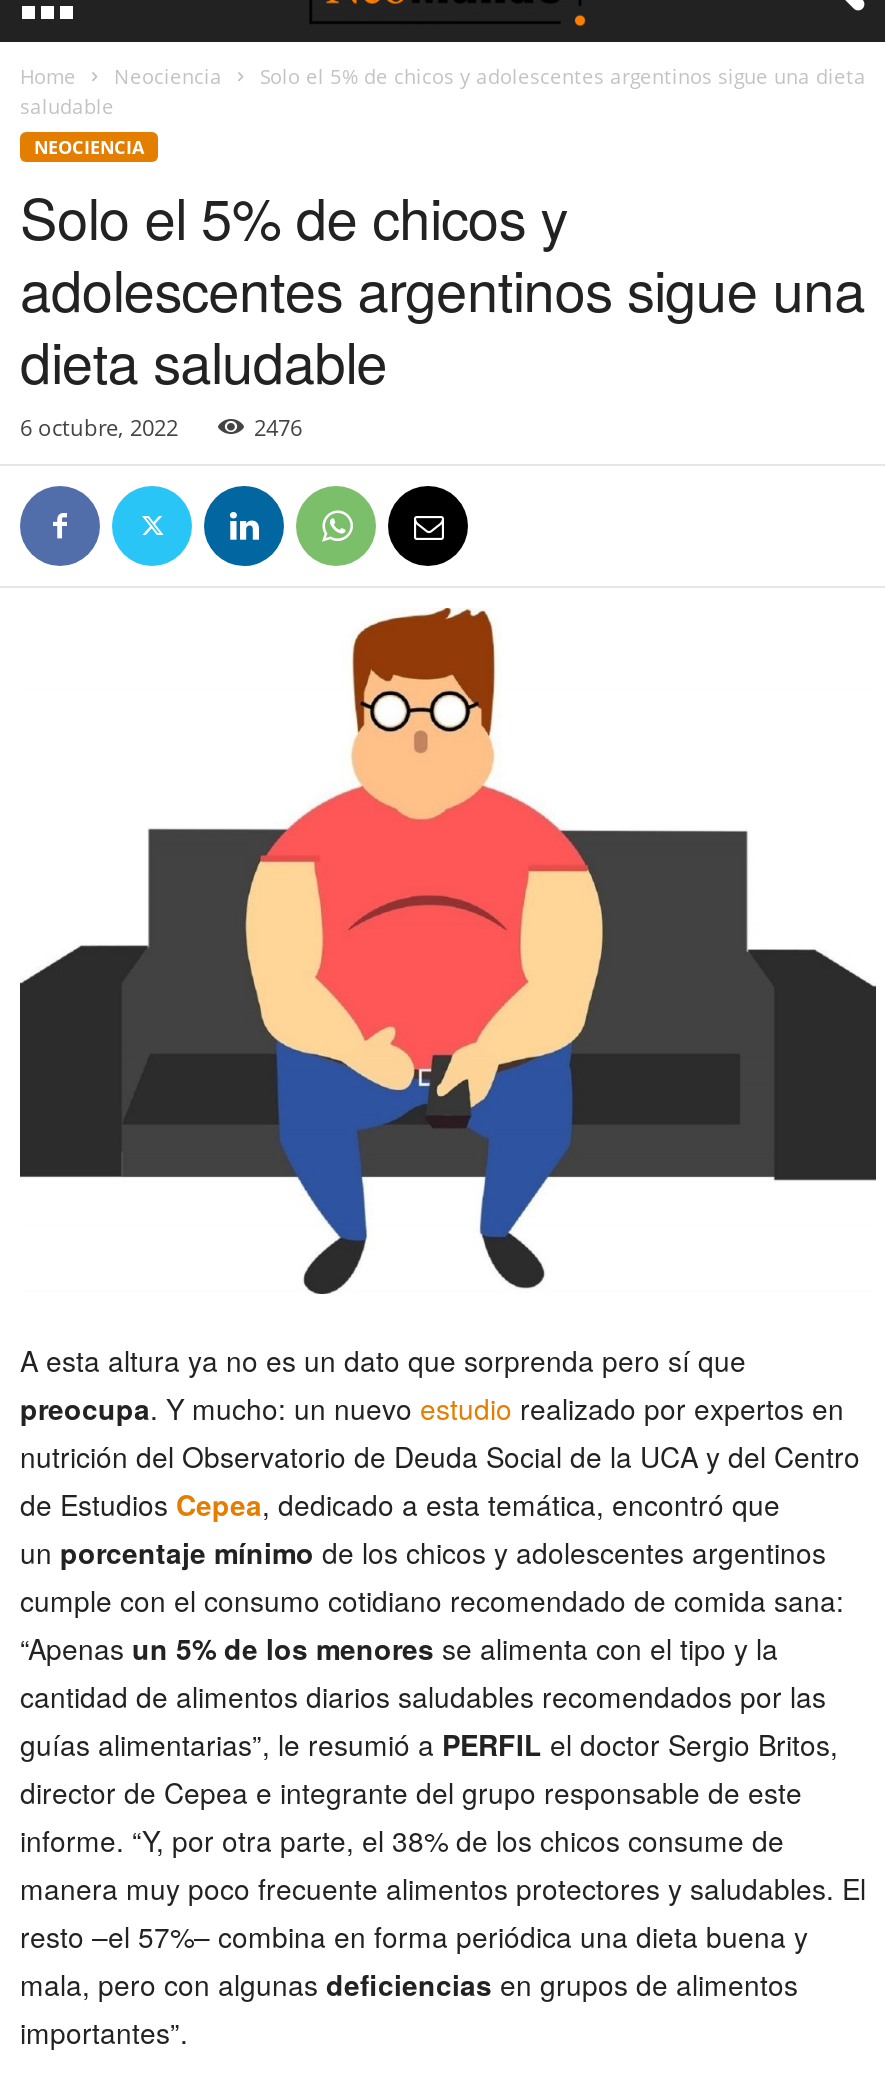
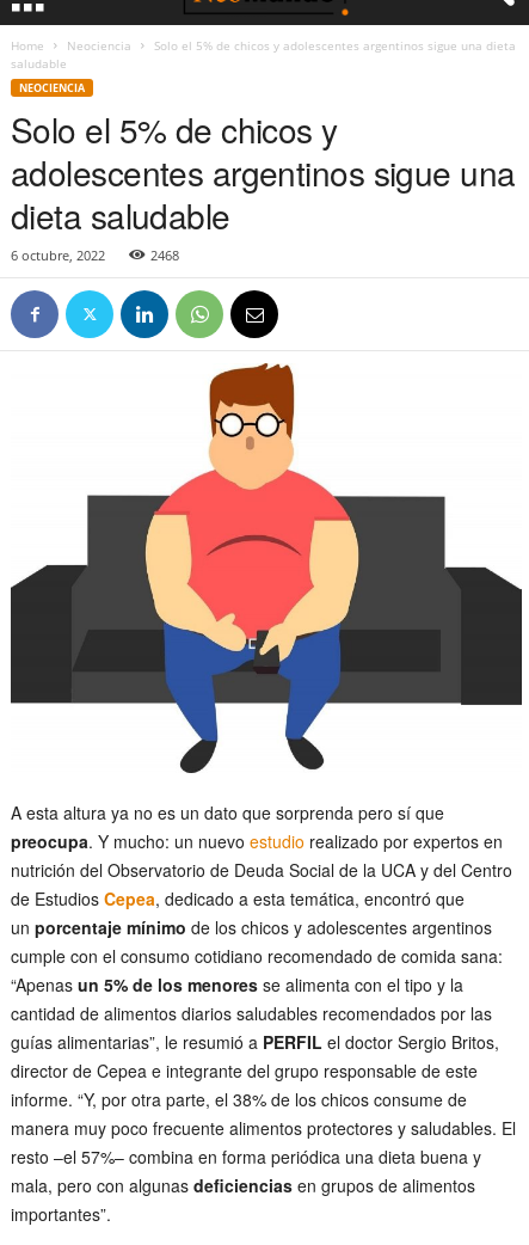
- 2476
+ 2468
